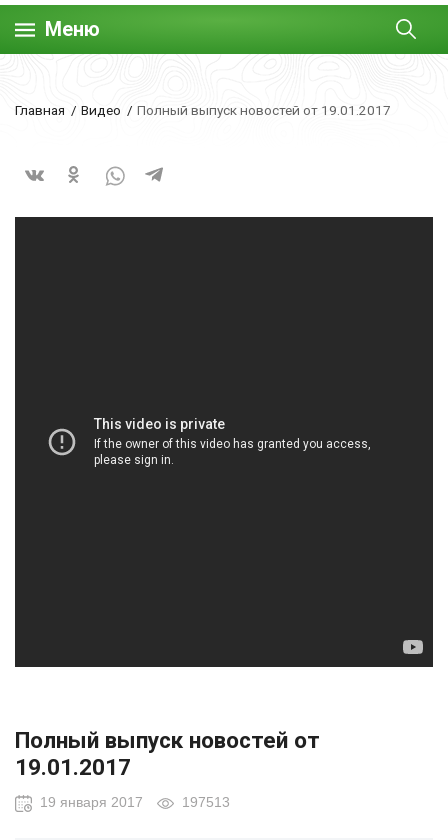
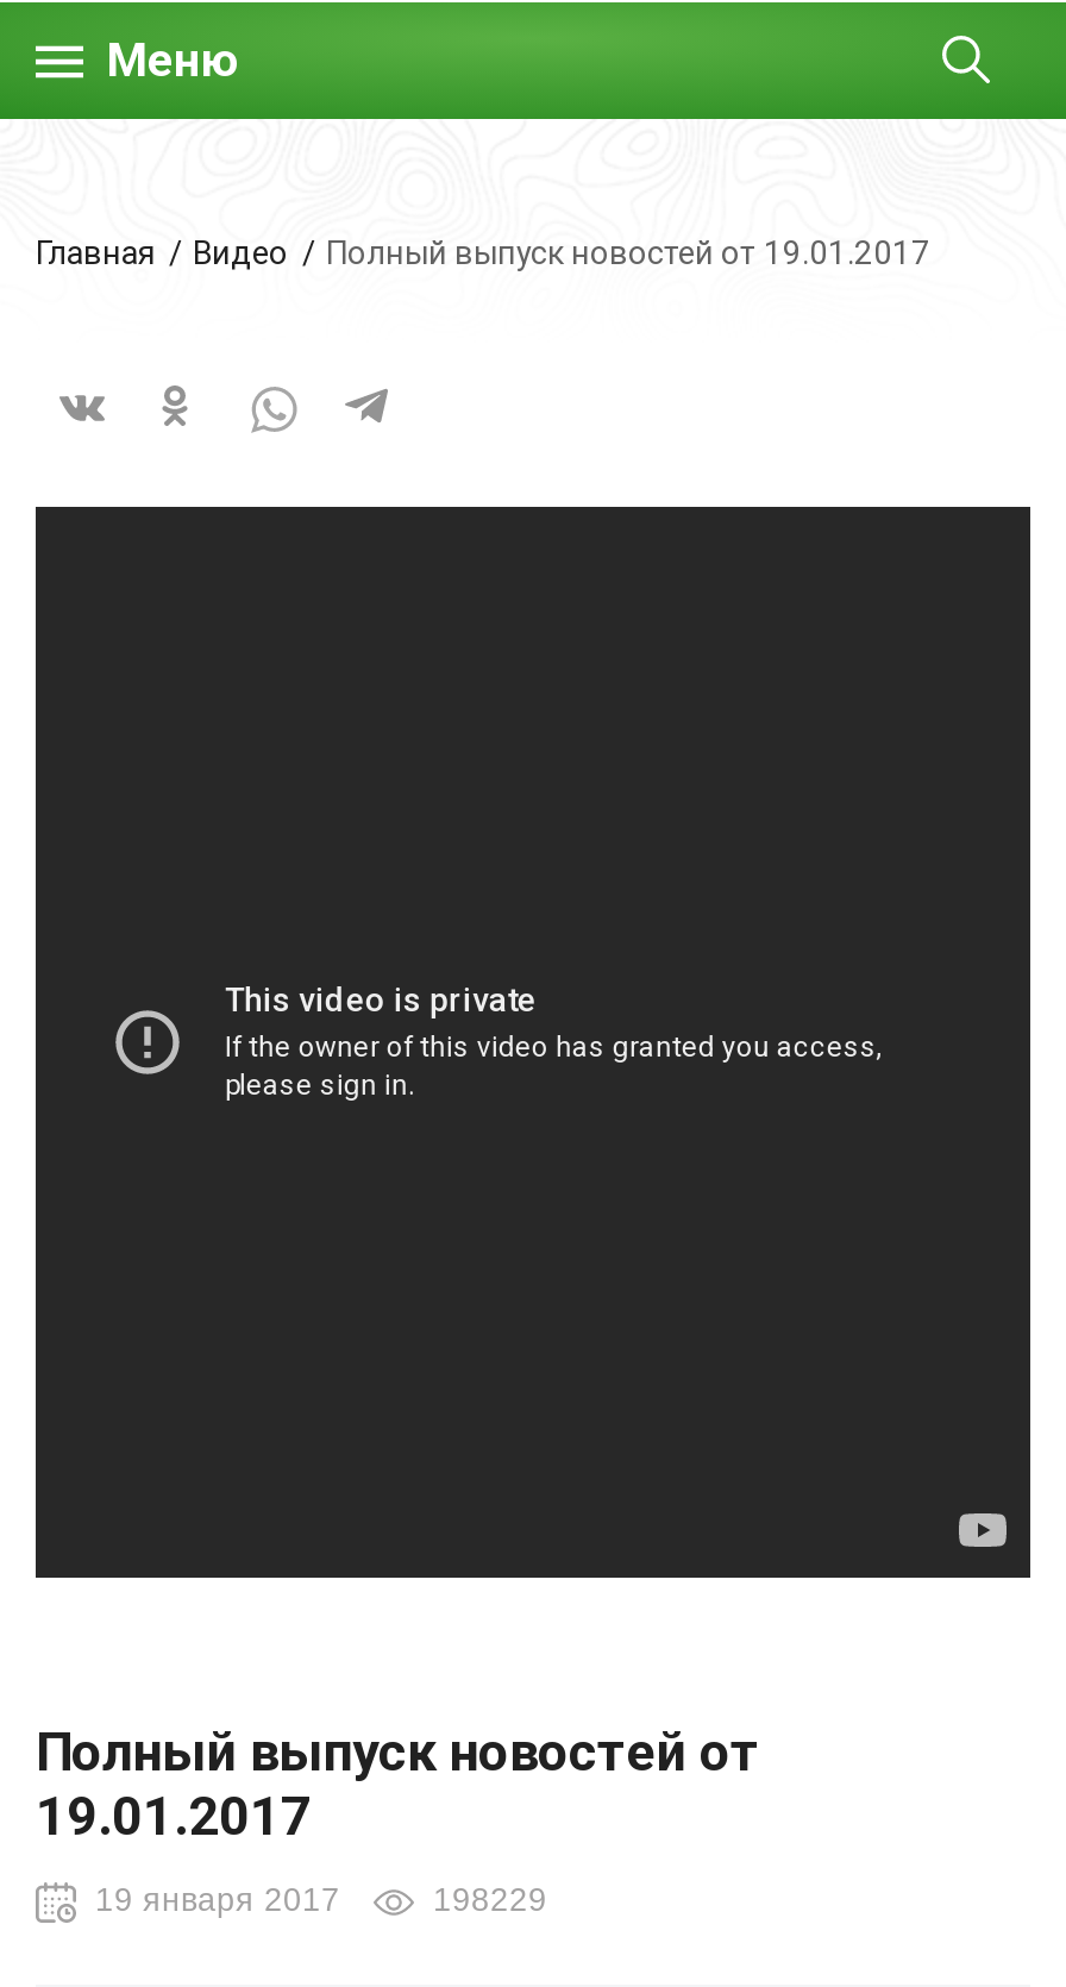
- 197513
+ 198229
